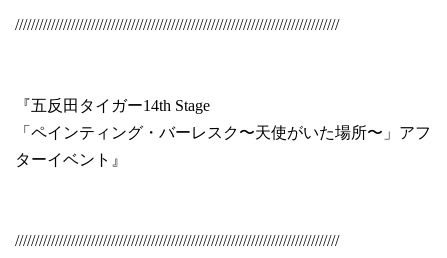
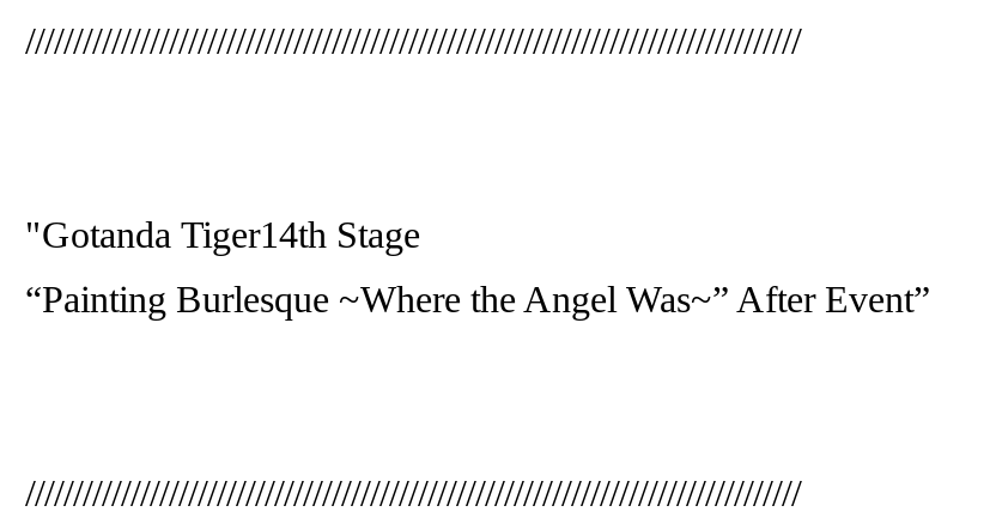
- 『五反田タイガー14th Stage
- 「ペインティング・バーレスク〜天使がいた場所〜」アフ
- ターイベント』
+ "Gotanda Tiger14th Stage
+ “Painting Burlesque ~Where the Angel Was~” After Event”
